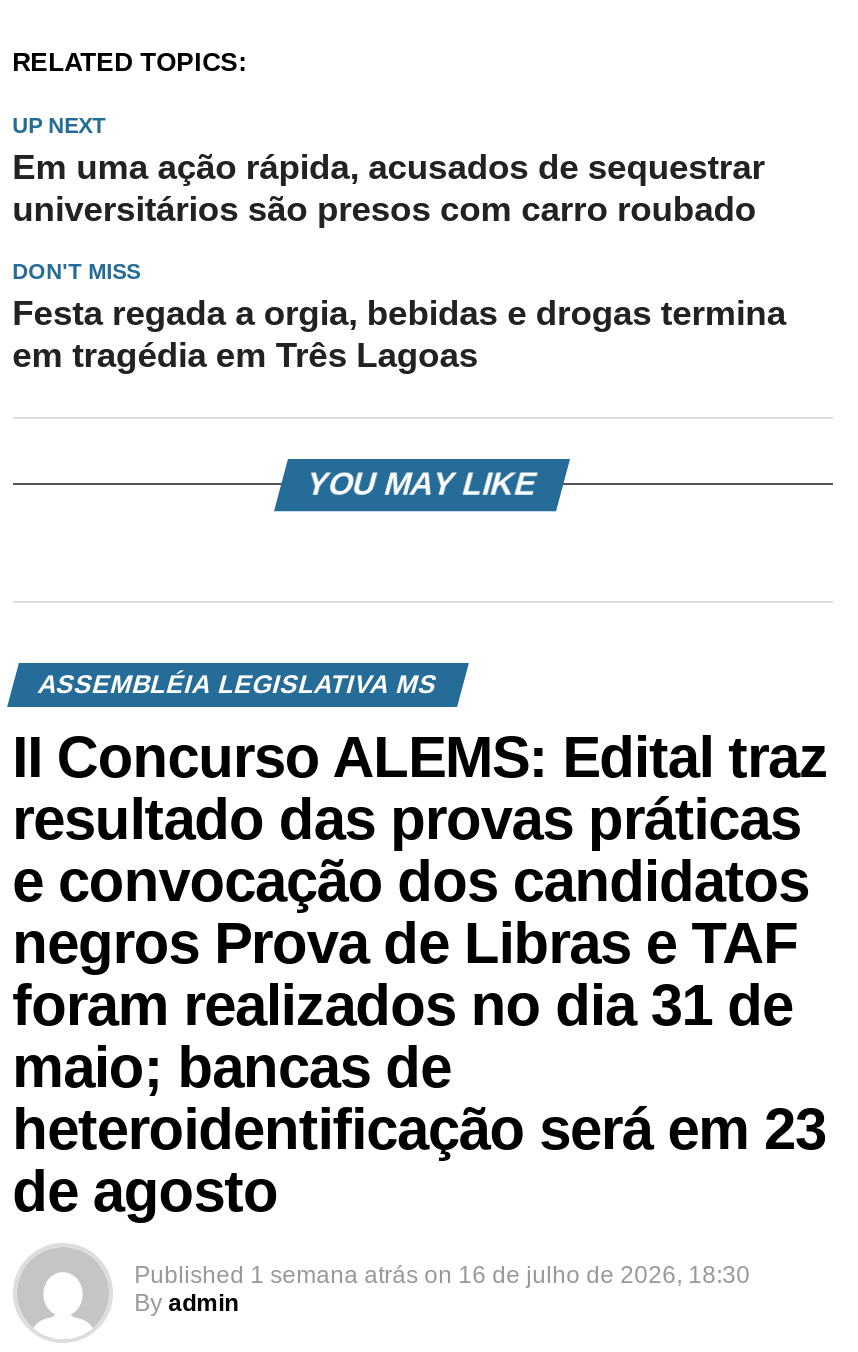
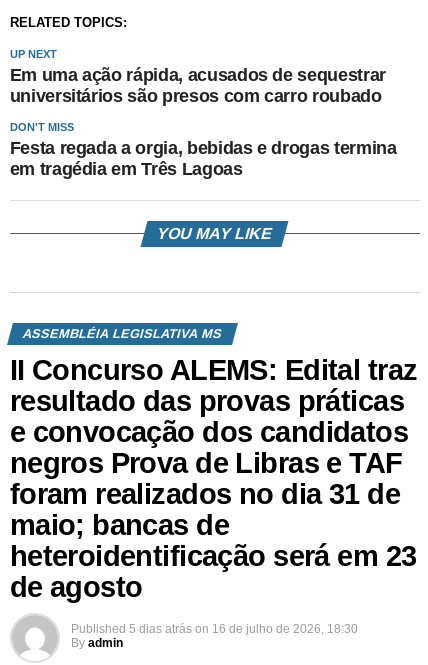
- Published 1 semana atrás on 16 de julho de 2026, 18:30
+ Published 5 dias atrás on 16 de julho de 2026, 18:30
